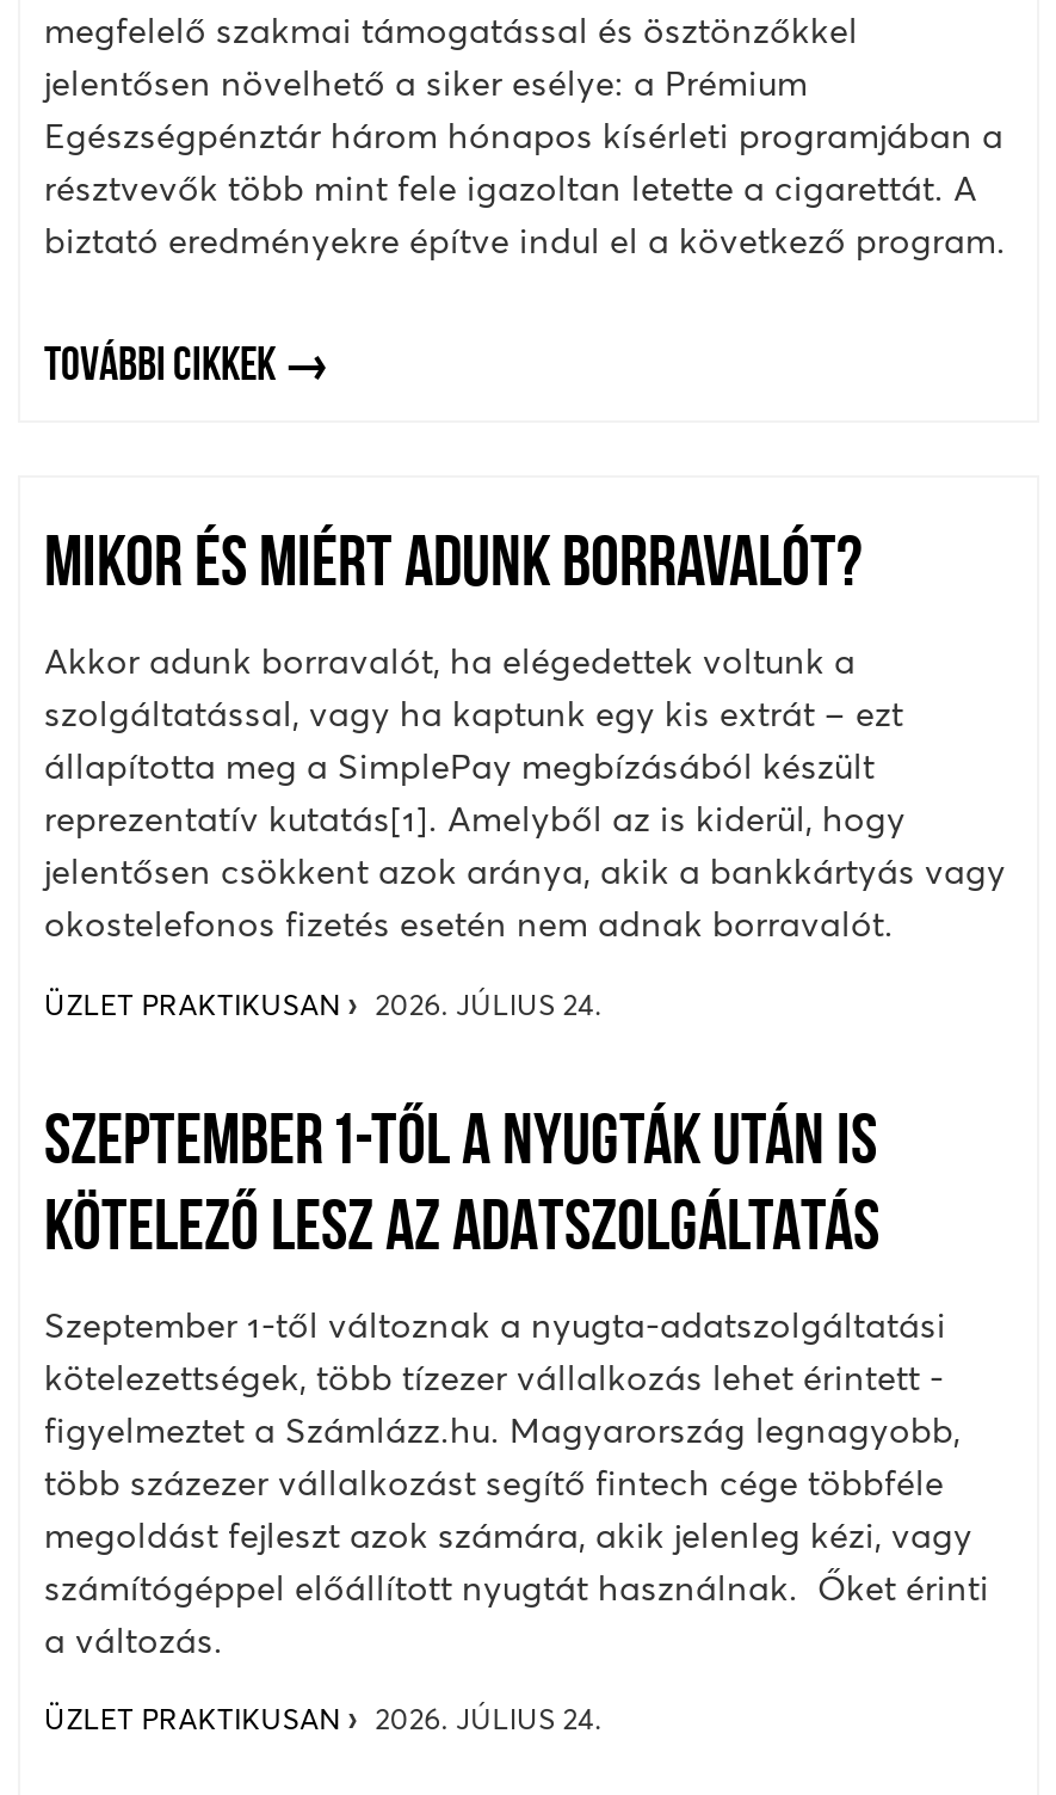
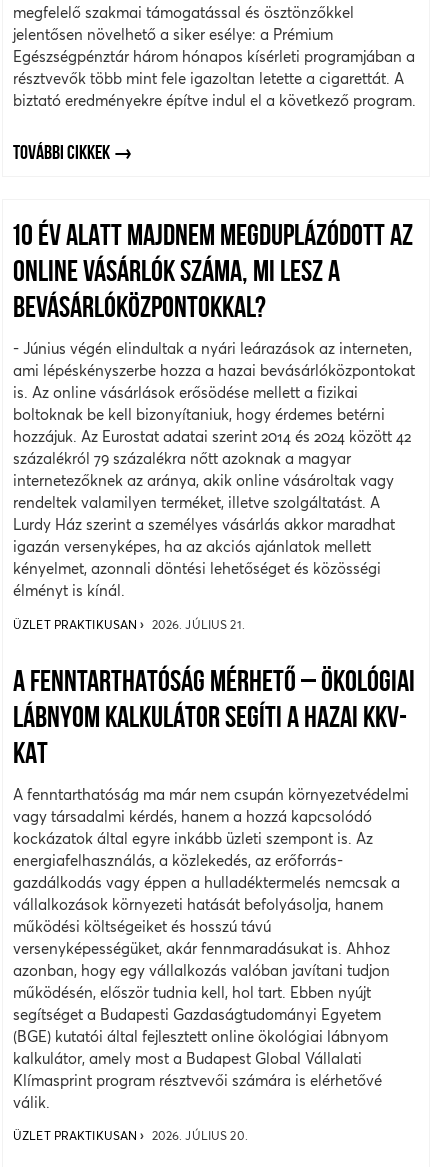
- MIKOR ÉS MIÉRT ADUNK BORRAVALÓT?
+ 10 ÉV ALATT MAJDNEM MEGDUPLÁZÓDOTT AZ
+ ONLINE VÁSÁRLÓK SZÁMA, MI LESZ A
+ BEVÁSÁRLÓKÖZPONTOKKAL?

- Akkor adunk borravalót, ha elégedettek voltunk a
- szolgáltatással, vagy ha kaptunk egy kis extrát – ezt
- állapította meg a SimplePay megbízásából készült
- reprezentatív kutatás[1]. Amelyből az is kiderül, hogy
- jelentősen csökkent azok aránya, akik a bankkártyás vagy
- okostelefonos fizetés esetén nem adnak borravalót.
+ - Június végén elindultak a nyári leárazások az interneten,
+ ami lépéskényszerbe hozza a hazai bevásárlóközpontokat
+ is. Az online vásárlások erősödése mellett a fizikai
+ boltoknak be kell bizonyítaniuk, hogy érdemes betérni
+ hozzájuk. Az Eurostat adatai szerint 2014 és 2024 között 42
+ százalékról 79 százalékra nőtt azoknak a magyar
+ internetezőknek az aránya, akik online vásároltak vagy
+ rendeltek valamilyen terméket, illetve szolgáltatást. A
+ Lurdy Ház szerint a személyes vásárlás akkor maradhat
+ igazán versenyképes, ha az akciós ajánlatok mellett
+ kényelmet, azonnali döntési lehetőséget és közösségi
+ élményt is kínál.

- ÜZLET PRAKTIKUSAN 2026. JÚLIUS 24.
+ ÜZLET PRAKTIKUSAN 2026. JÚLIUS 21.

- SZEPTEMBER 1-TŐL A NYUGTÁK UTÁN IS
- KÖTELEZŐ LESZ AZ ADATSZOLGÁLTATÁS
+ A FENNTARTHATÓSÁG MÉRHETŐ – ÖKOLÓGIAI
+ LÁBNYOM KALKULÁTOR SEGÍTI A HAZAI KKV-
+ KAT

- Szeptember 1-től változnak a nyugta-adatszolgáltatási
- kötelezettségek, több tízezer vállalkozás lehet érintett -
- figyelmeztet a Számlázz.hu. Magyarország legnagyobb,
- több százezer vállalkozást segítő fintech cége többféle
- megoldást fejleszt azok számára, akik jelenleg kézi, vagy
- számítógéppel előállított nyugtát használnak. Őket érinti
- a változás.
+ A fenntarthatóság ma már nem csupán környezetvédelmi
+ vagy társadalmi kérdés, hanem a hozzá kapcsolódó
+ kockázatok által egyre inkább üzleti szempont is. Az
+ energiafelhasználás, a közlekedés, az erőforrás-
+ gazdálkodás vagy éppen a hulladéktermelés nemcsak a
+ vállalkozások környezeti hatását befolyásolja, hanem
+ működési költségeiket és hosszú távú
+ versenyképességüket, akár fennmaradásukat is. Ahhoz
+ azonban, hogy egy vállalkozás valóban javítani tudjon
+ működésén, először tudnia kell, hol tart. Ebben nyújt
+ segítséget a Budapesti Gazdaságtudományi Egyetem
+ (BGE) kutatói által fejlesztett online ökológiai lábnyom
+ kalkulátor, amely most a Budapest Global Vállalati
+ Klímasprint program résztvevői számára is elérhetővé
+ válik.

- ÜZLET PRAKTIKUSAN 2026. JÚLIUS 24.
+ ÜZLET PRAKTIKUSAN 2026. JÚLIUS 20.
